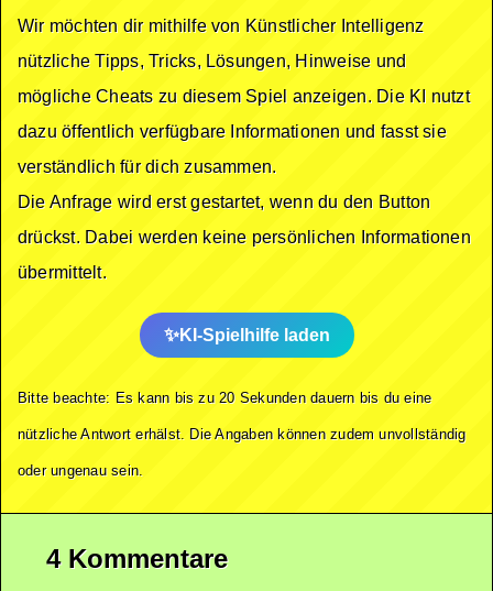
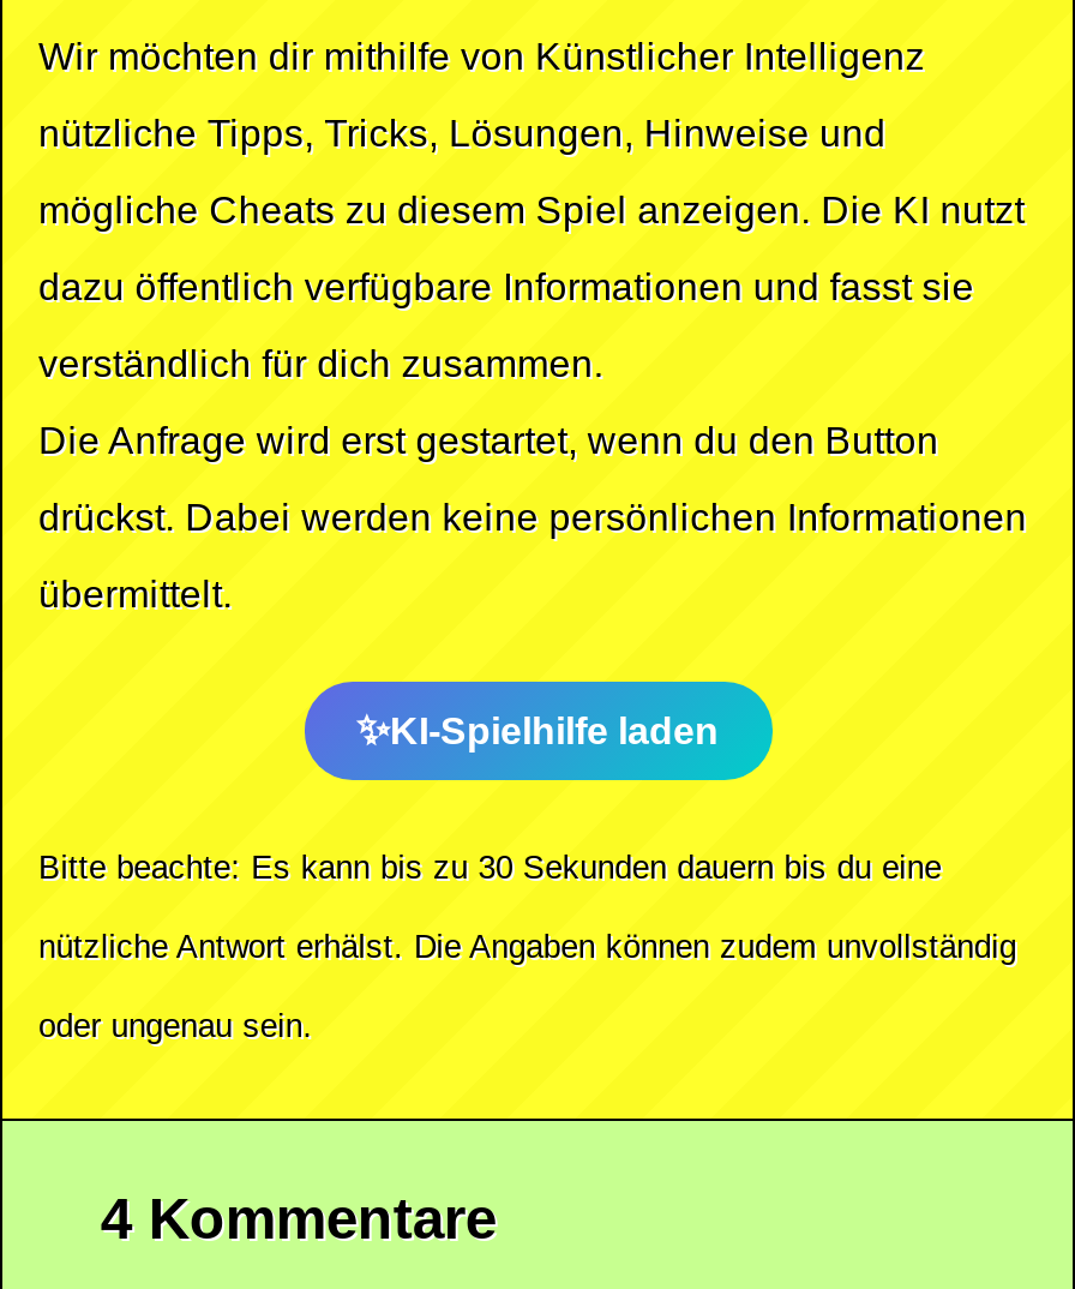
- Bitte beachte: Es kann bis zu 20 Sekunden dauern bis du eine
+ Bitte beachte: Es kann bis zu 30 Sekunden dauern bis du eine
